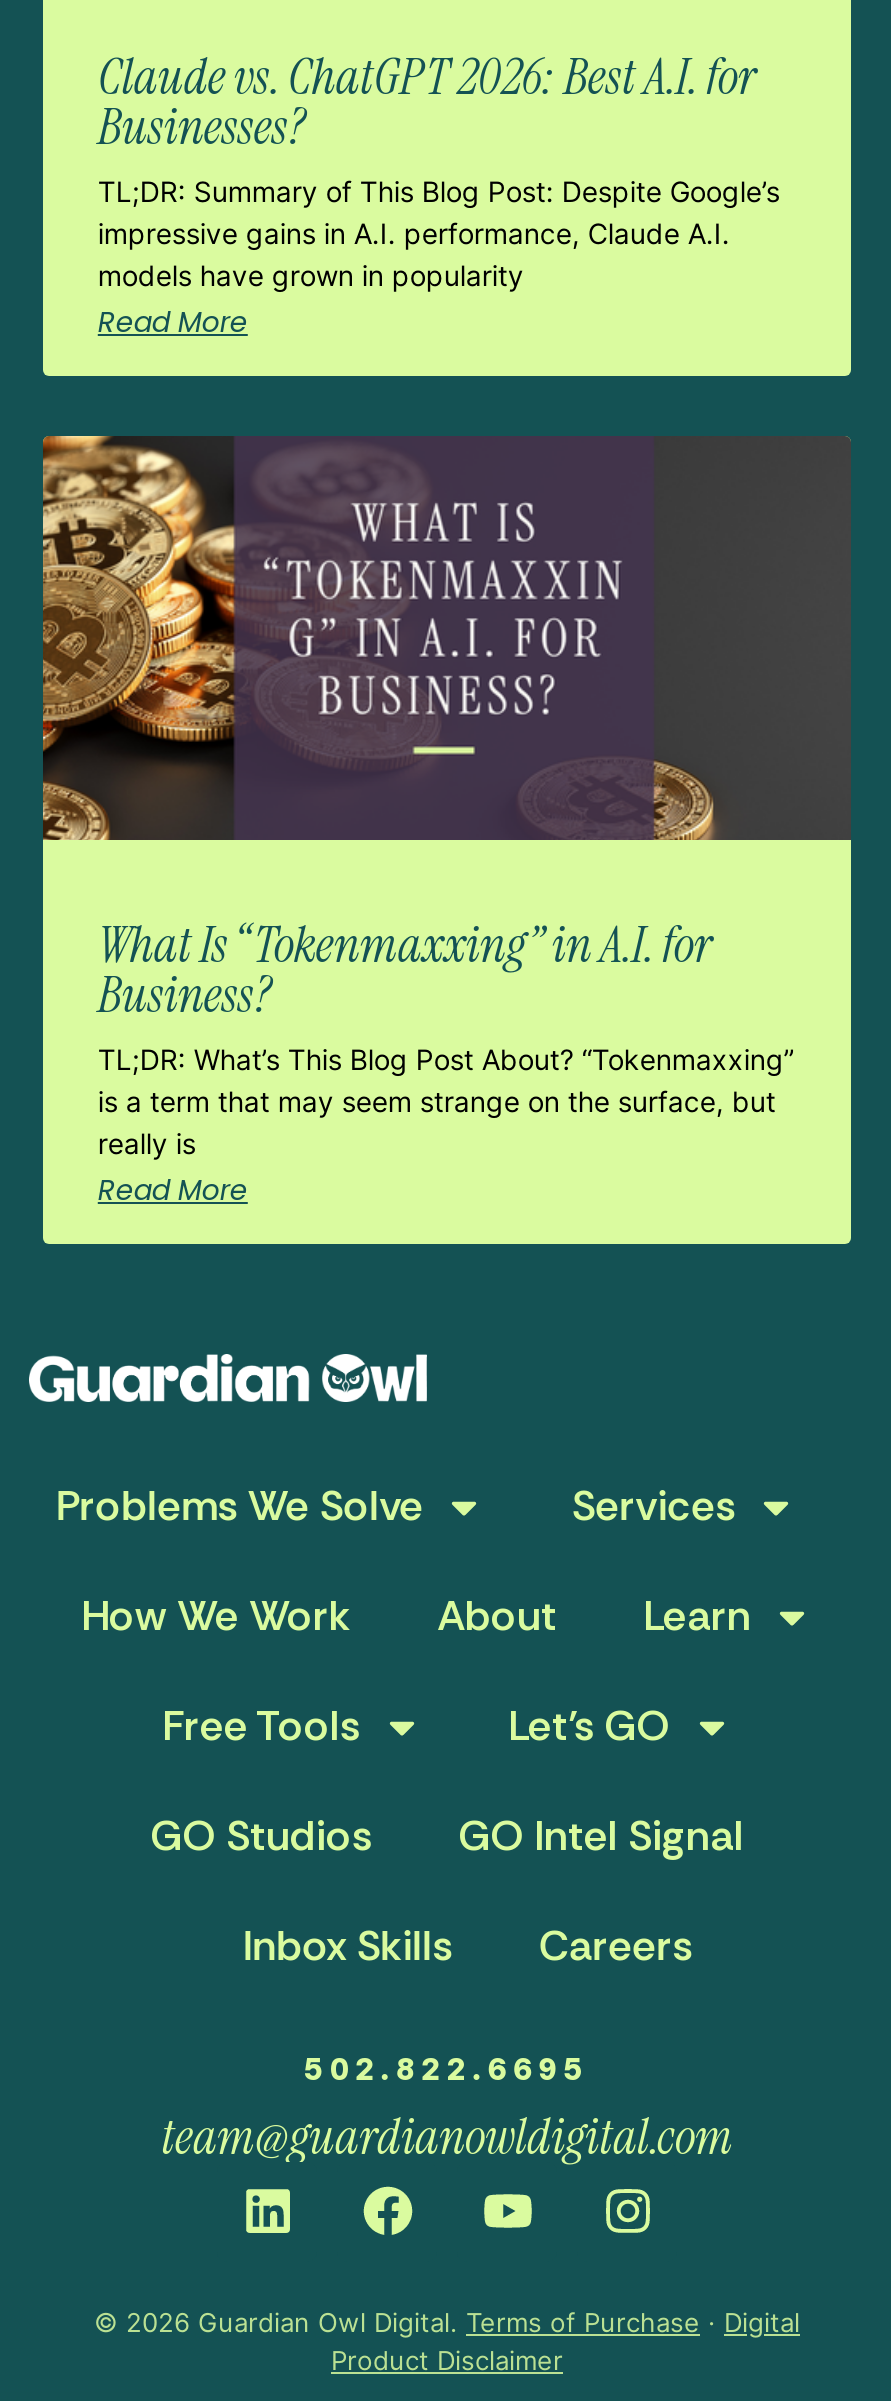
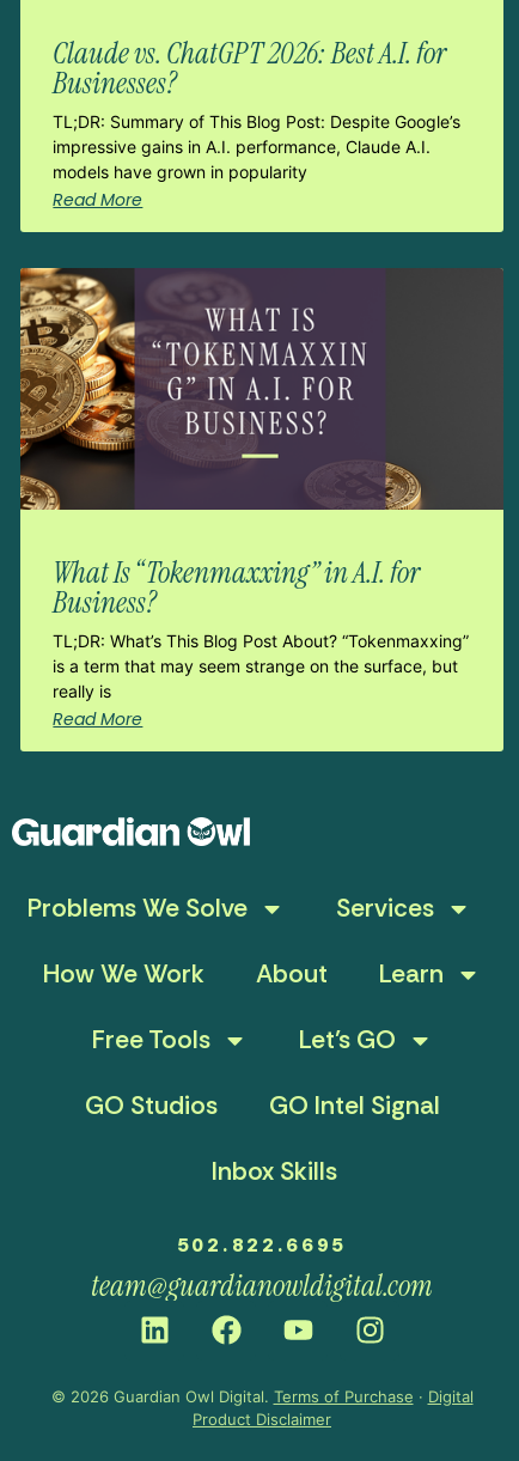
- Careers
